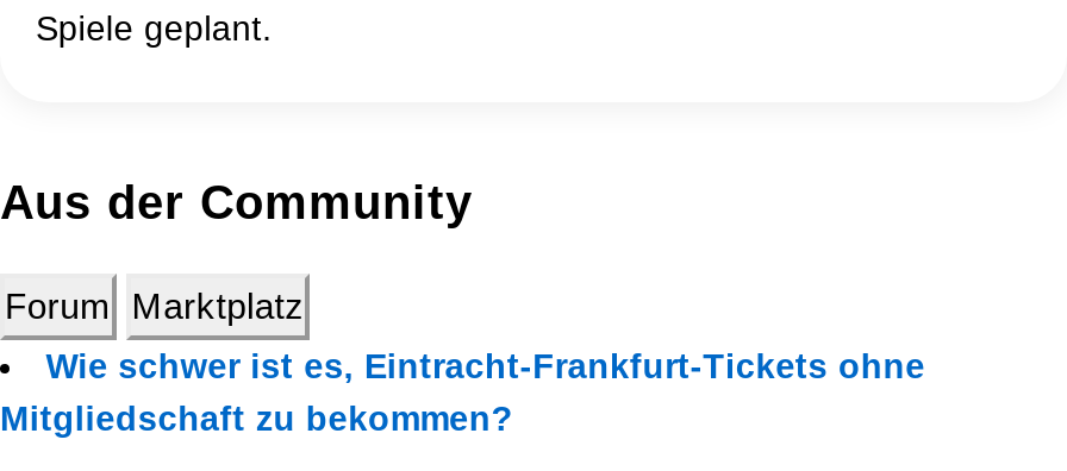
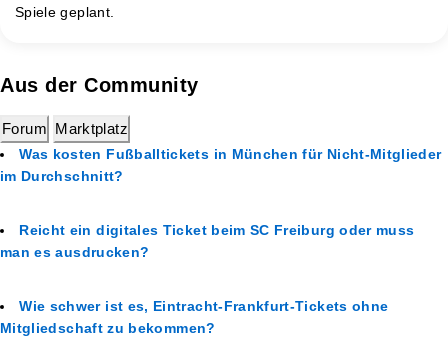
+ Was kosten Fußballtickets in München für Nicht-Mitglieder
+ im Durchschnitt?
+ Reicht ein digitales Ticket beim SC Freiburg oder muss
+ man es ausdrucken?
